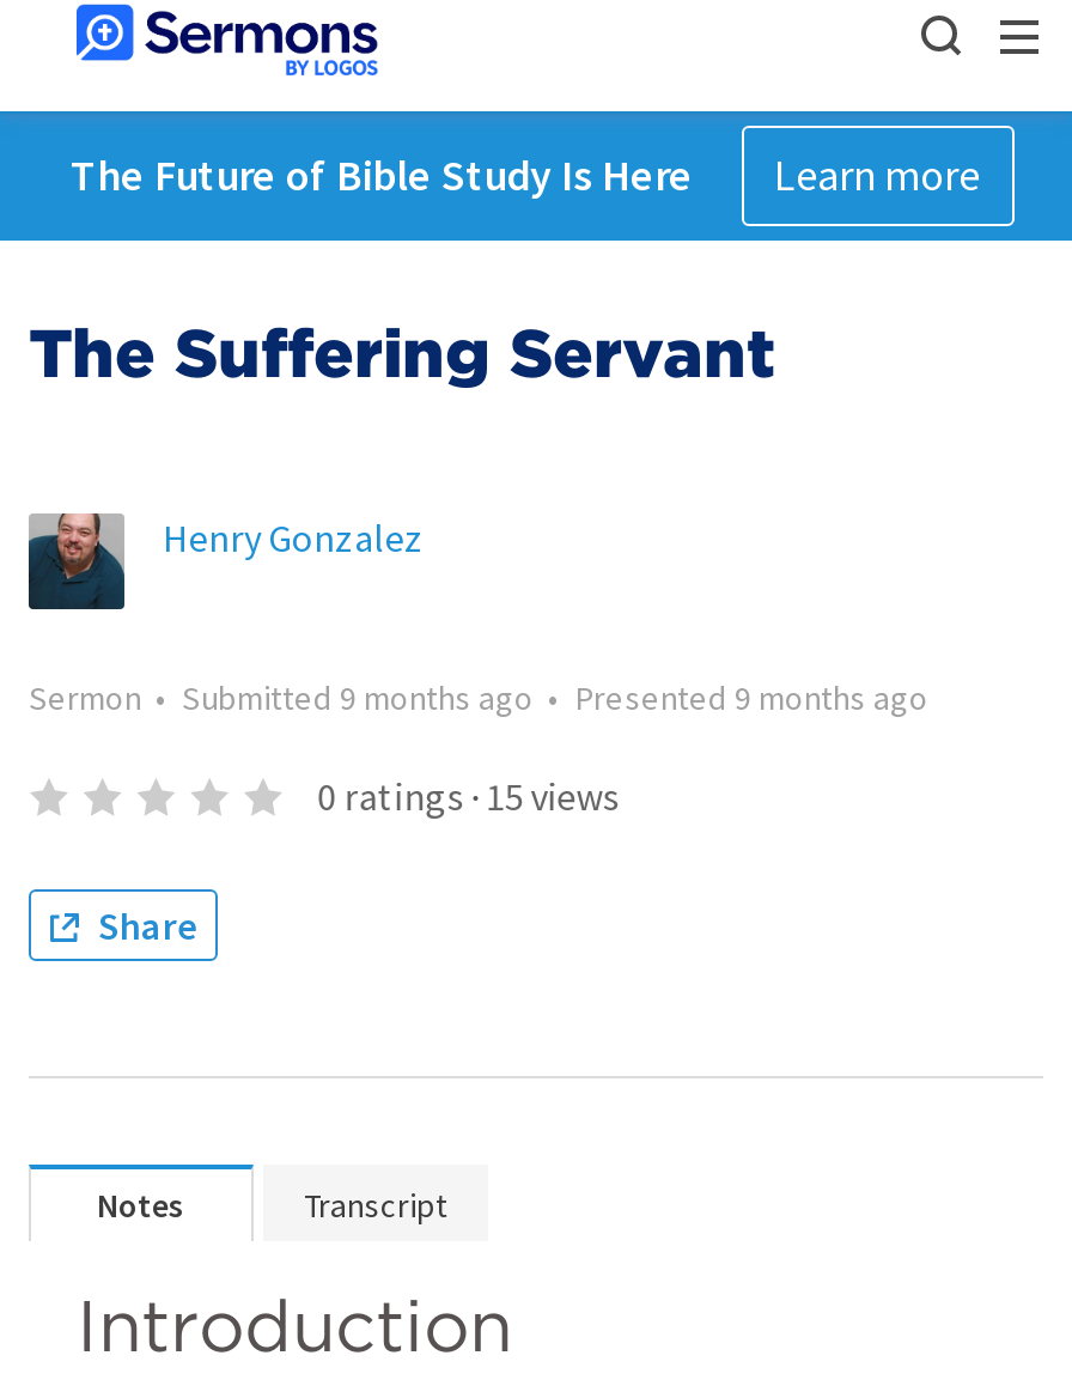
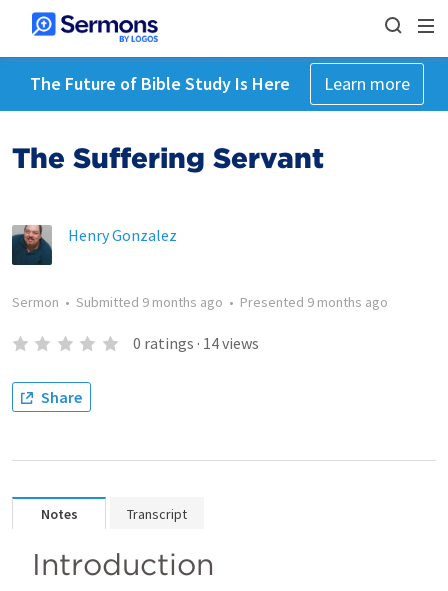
- 0 ratings · 15 views
+ 0 ratings · 14 views
